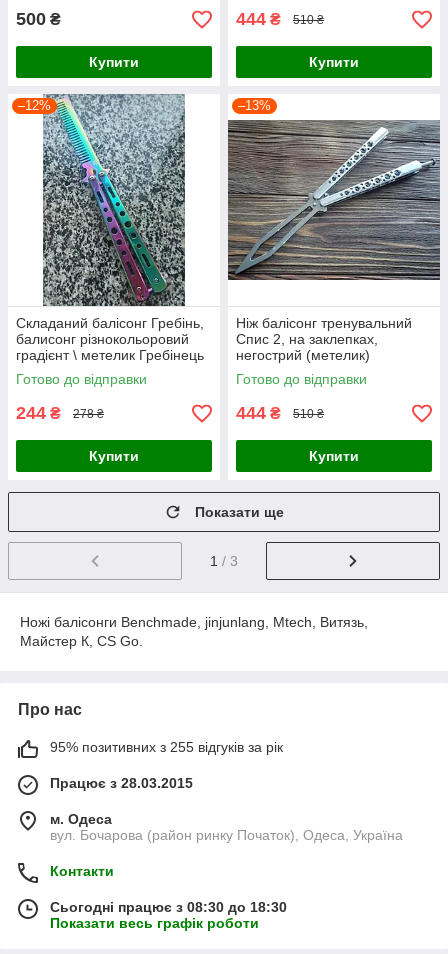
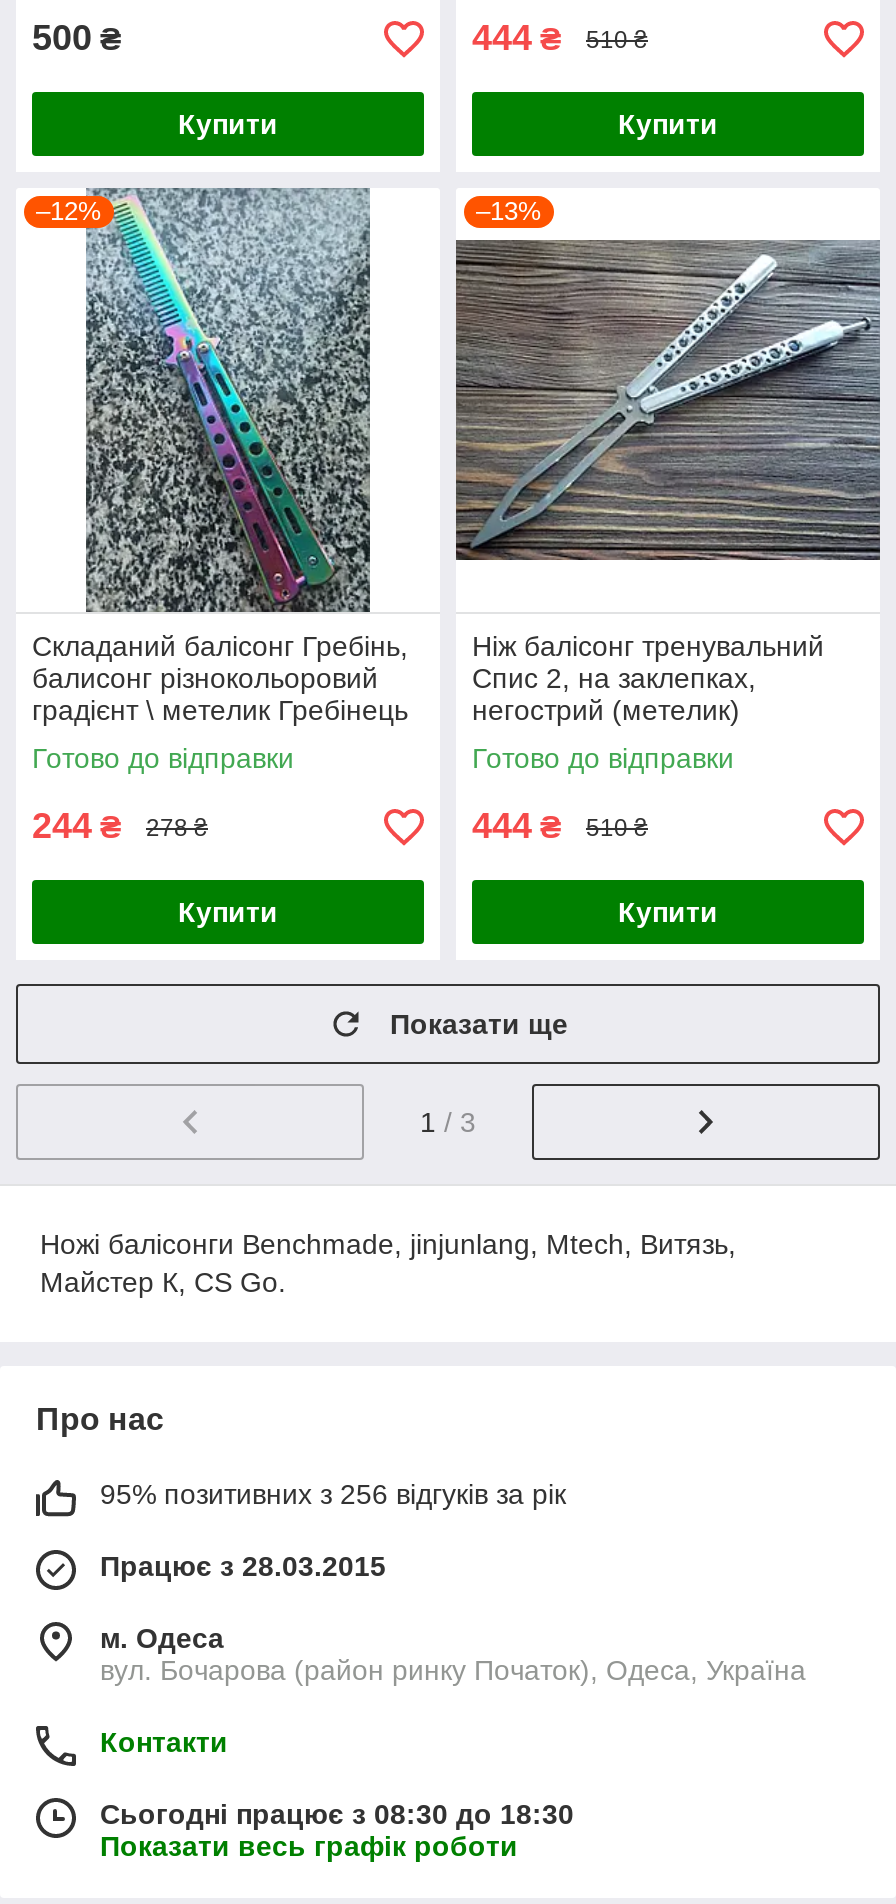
- 95% позитивних з 255 відгуків за рік
+ 95% позитивних з 256 відгуків за рік
